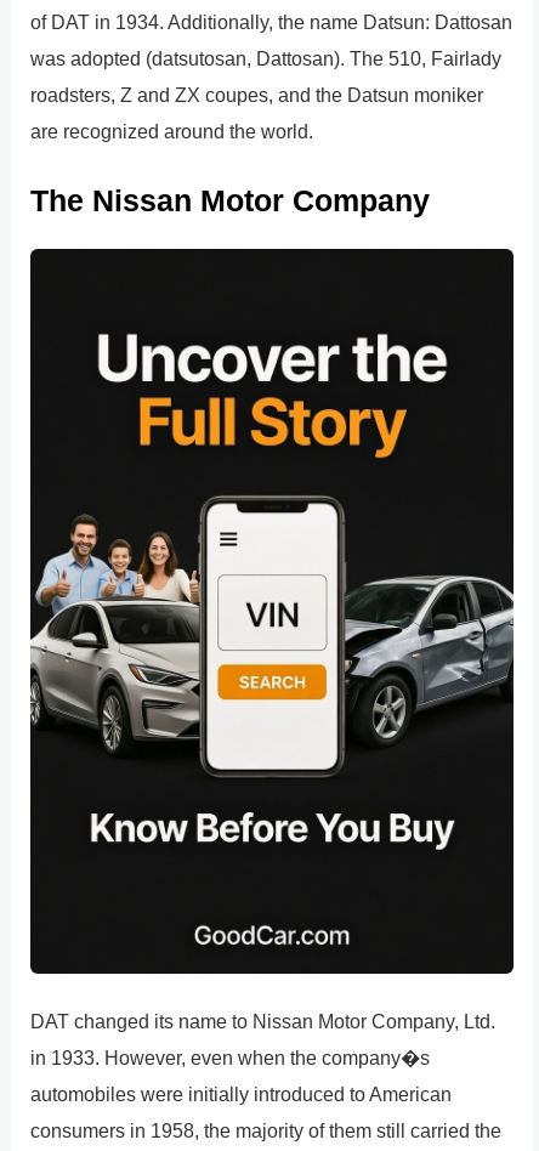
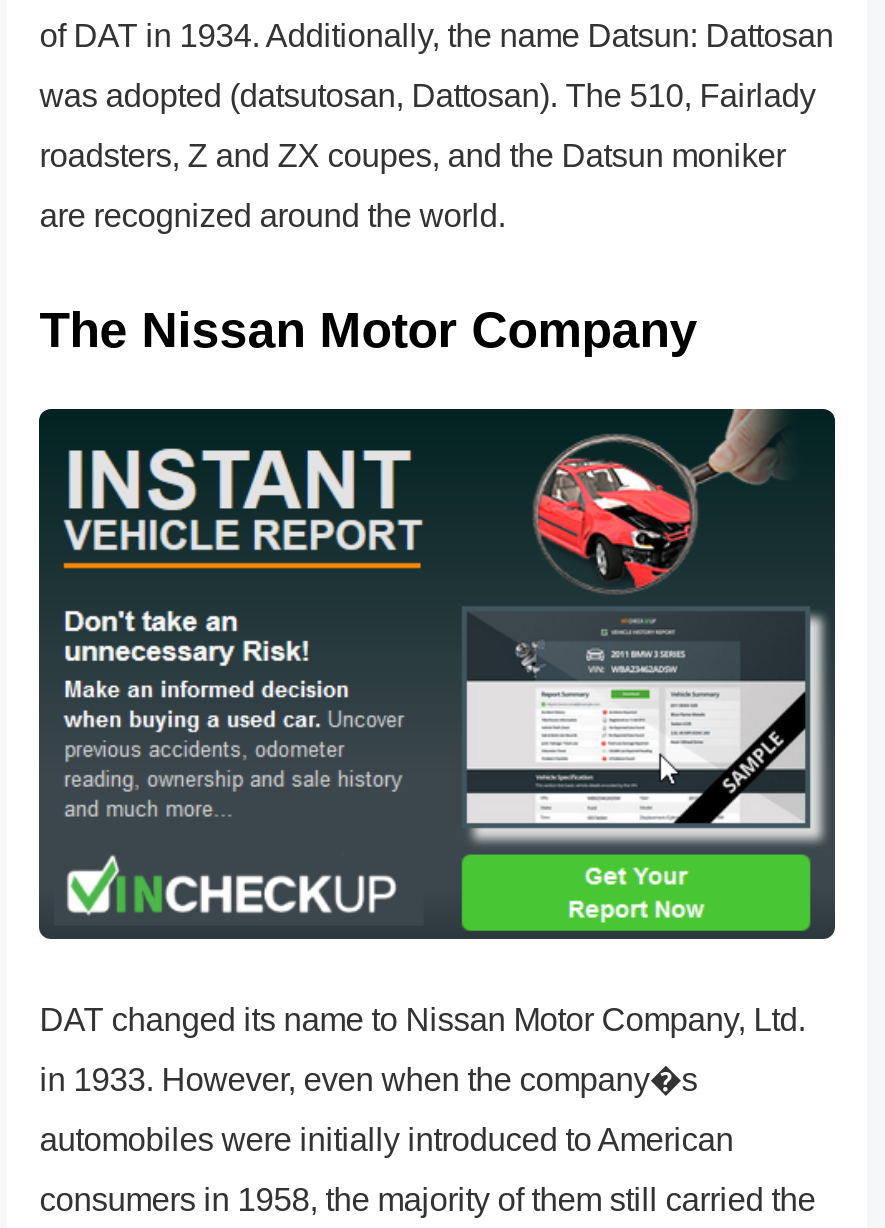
- [image]
+ [image]
